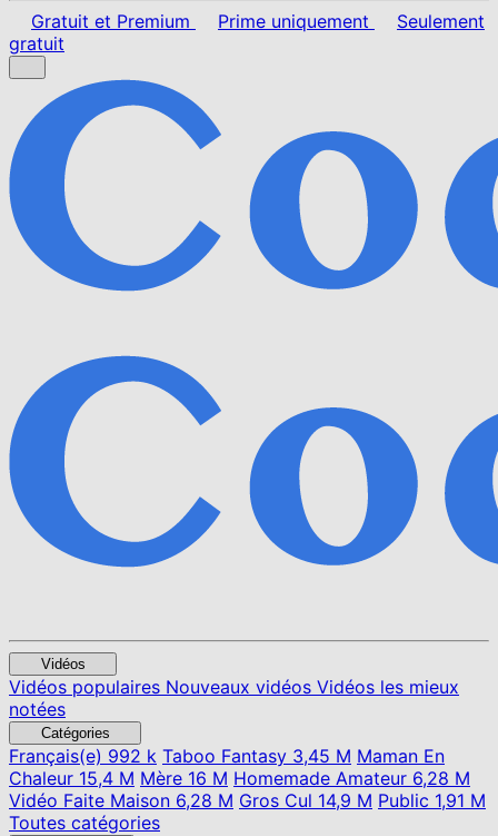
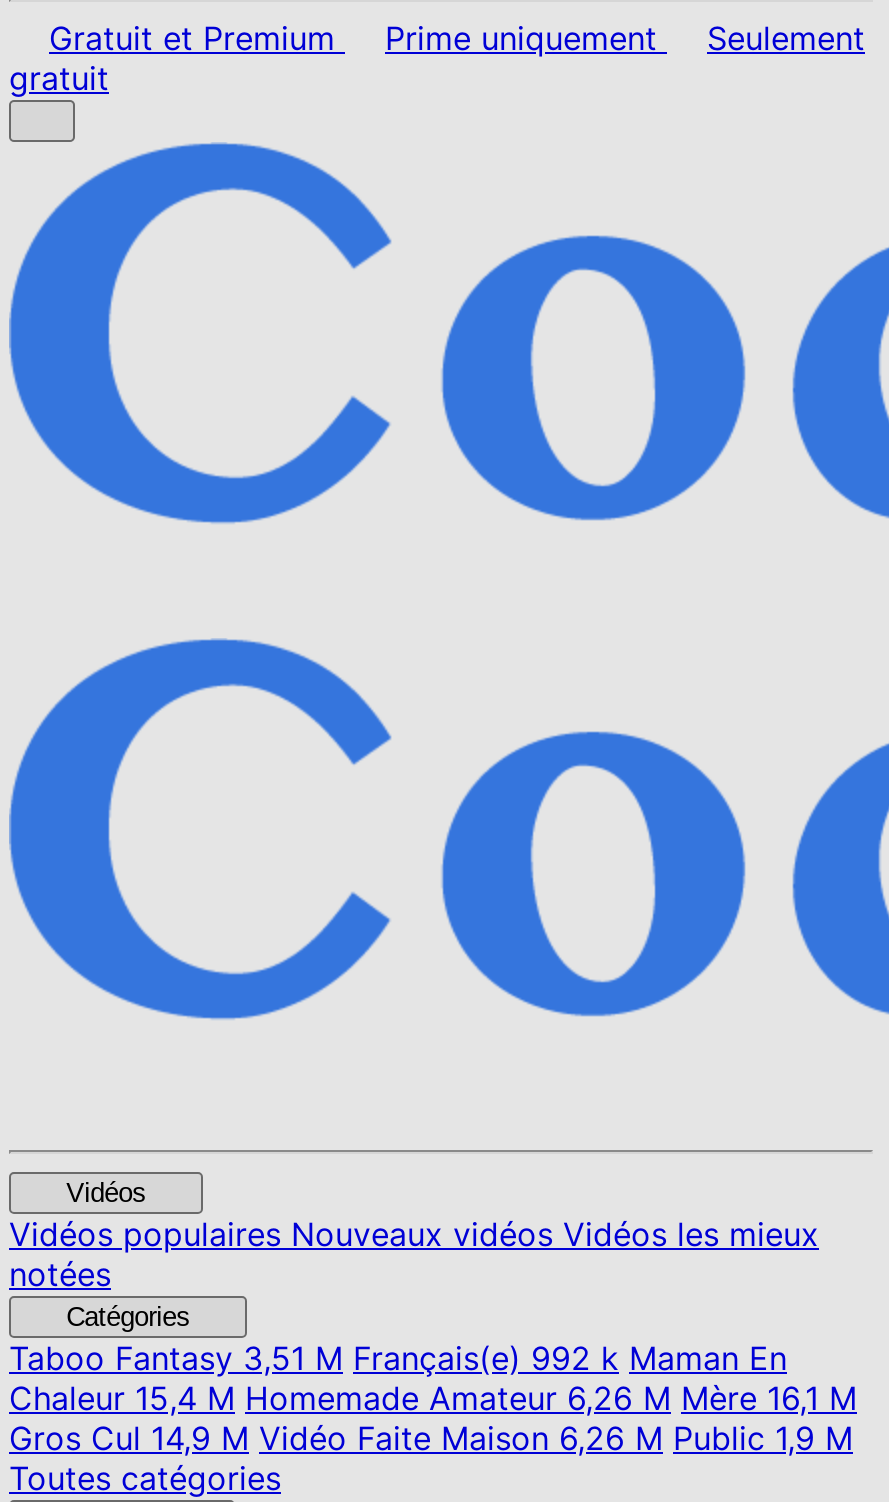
- Français(e)992 k Taboo Fantasy 3,45 M Maman En
+ Taboo Fantasy3,51 M Français(e) 992 k Maman En

- Chaleur 15,4 M Mère 16 M Homemade Amateur 6,28 M
+ Chaleur 15,4 M Homemade Amateur 6,26 M Mère 16,1 M

- Vidéo Faite Maison 6,28 M Gros Cul 14,9 M Public 1,91 M
+ Gros Cul 14,9 M Vidéo Faite Maison 6,26 M Public 1,9 M
